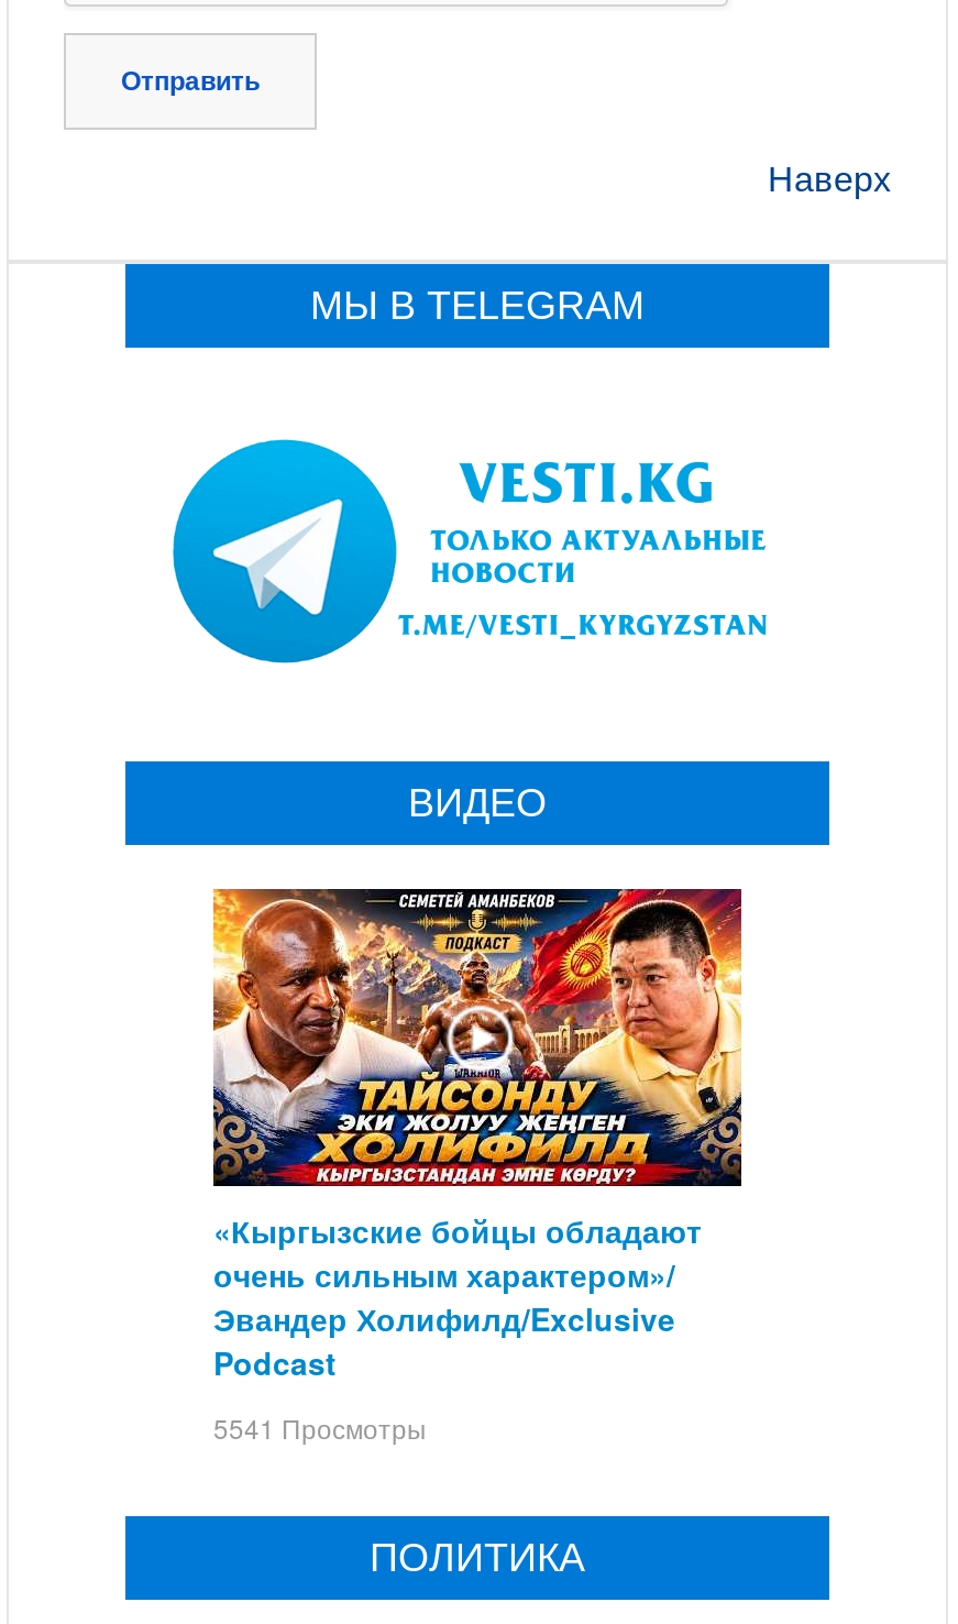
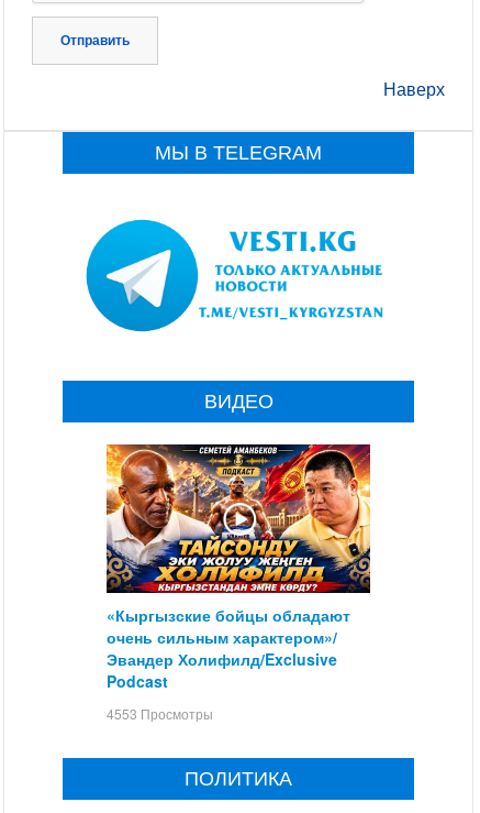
- 5541 Просмотры
+ 4553 Просмотры
